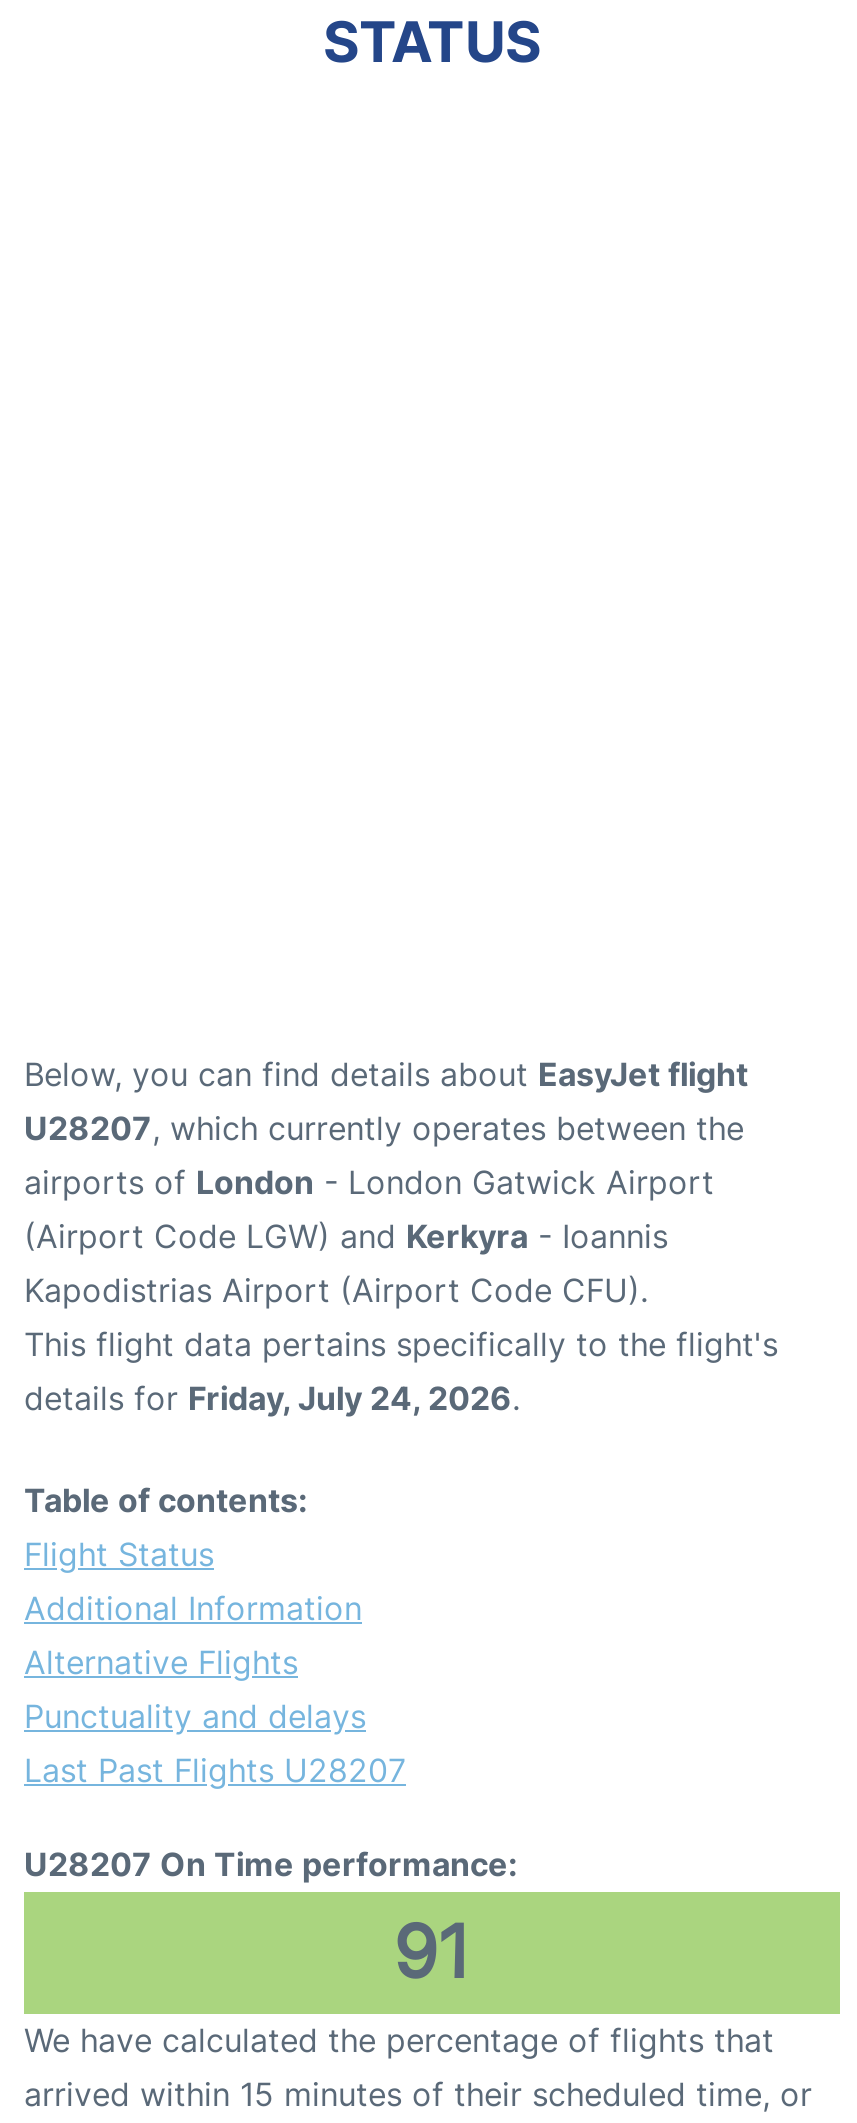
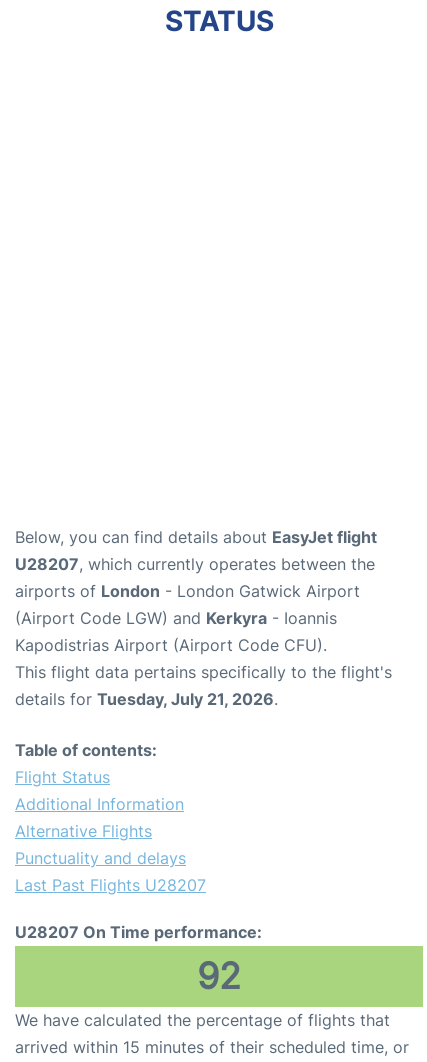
- details for Friday, July 24, 2026.
+ details for Tuesday, July 21, 2026.

- 91
+ 92
